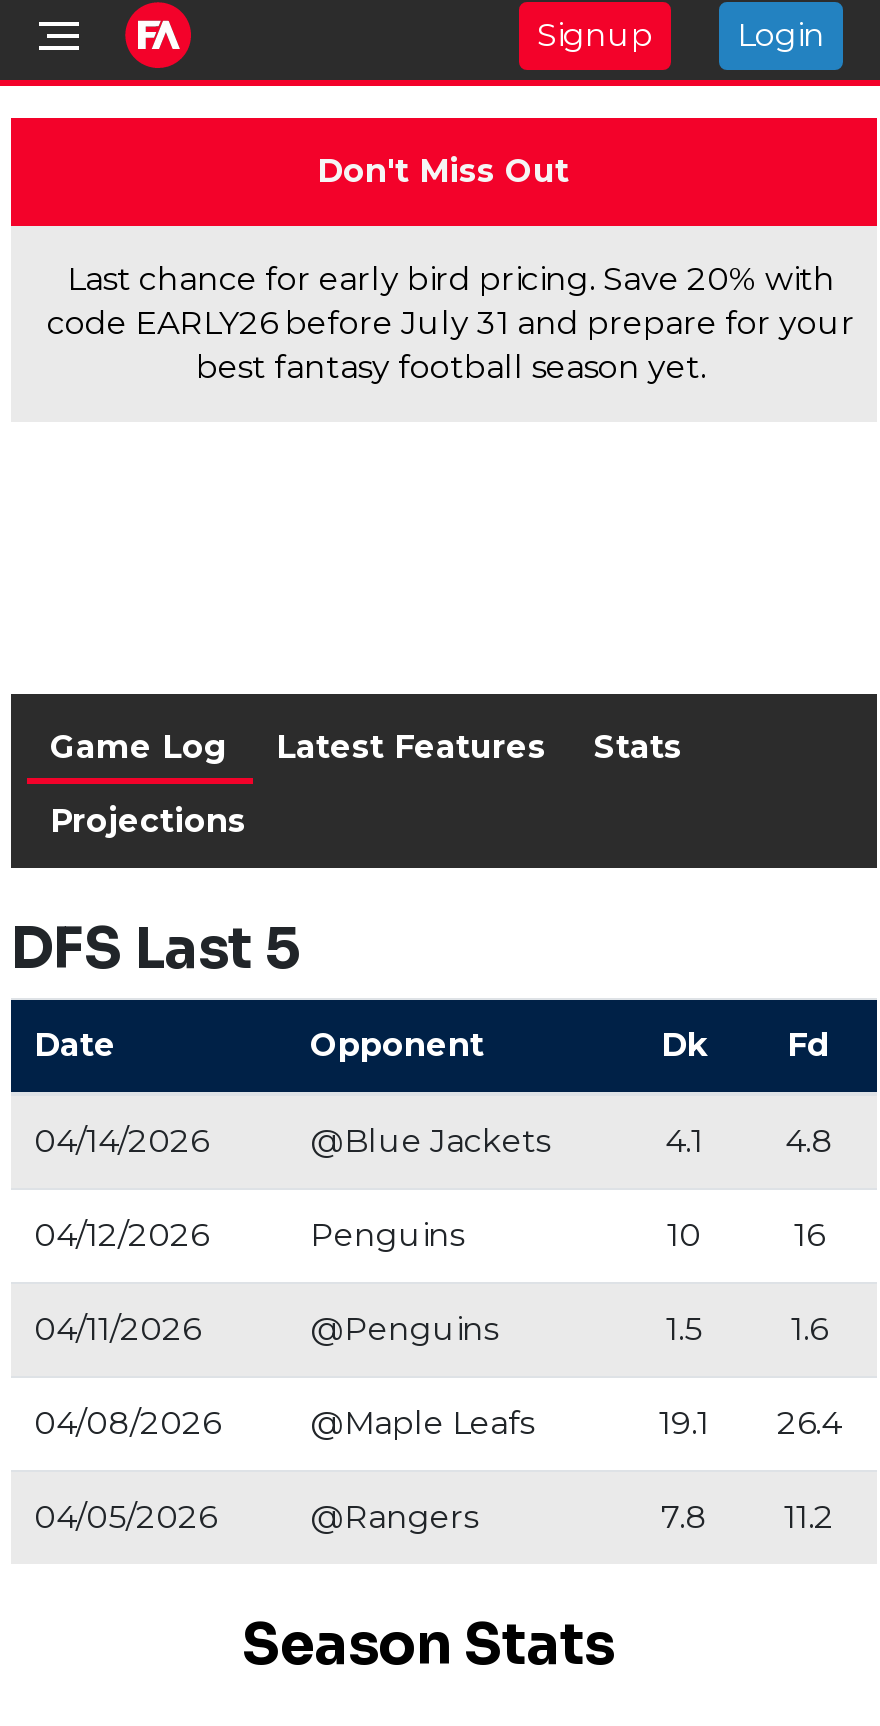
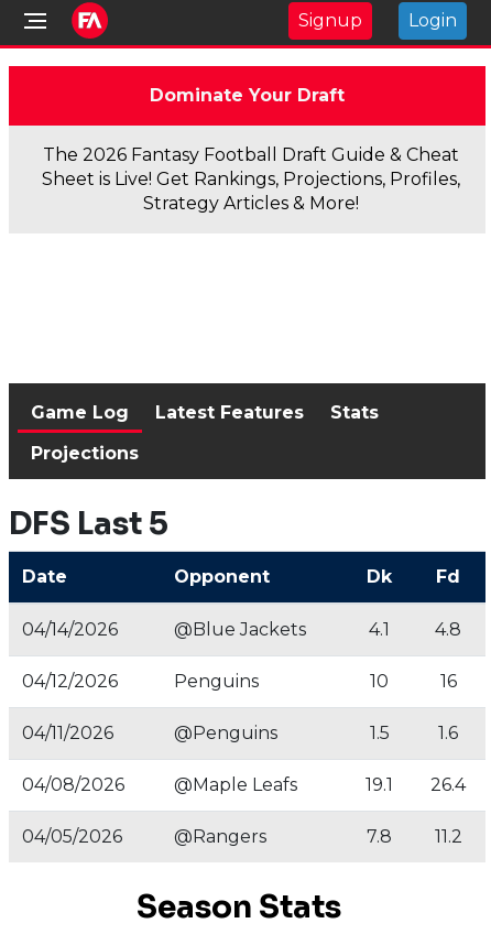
- Don't Miss Out
+ Dominate Your Draft

- Last chance for early bird pricing. Save 20% with
- code EARLY26 before July 31 and prepare for your
- best fantasy football season yet.
+ The 2026 Fantasy Football Draft Guide & Cheat
+ Sheet is Live! Get Rankings, Projections, Profiles,
+ Strategy Articles & More!
